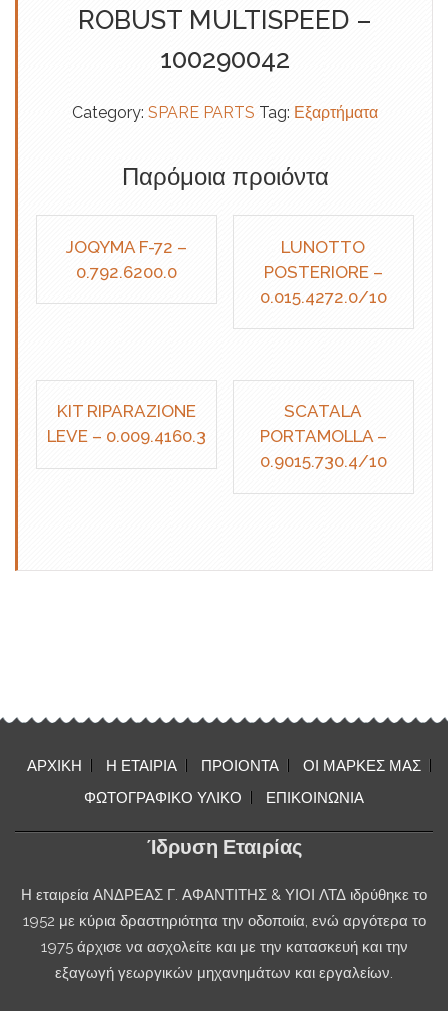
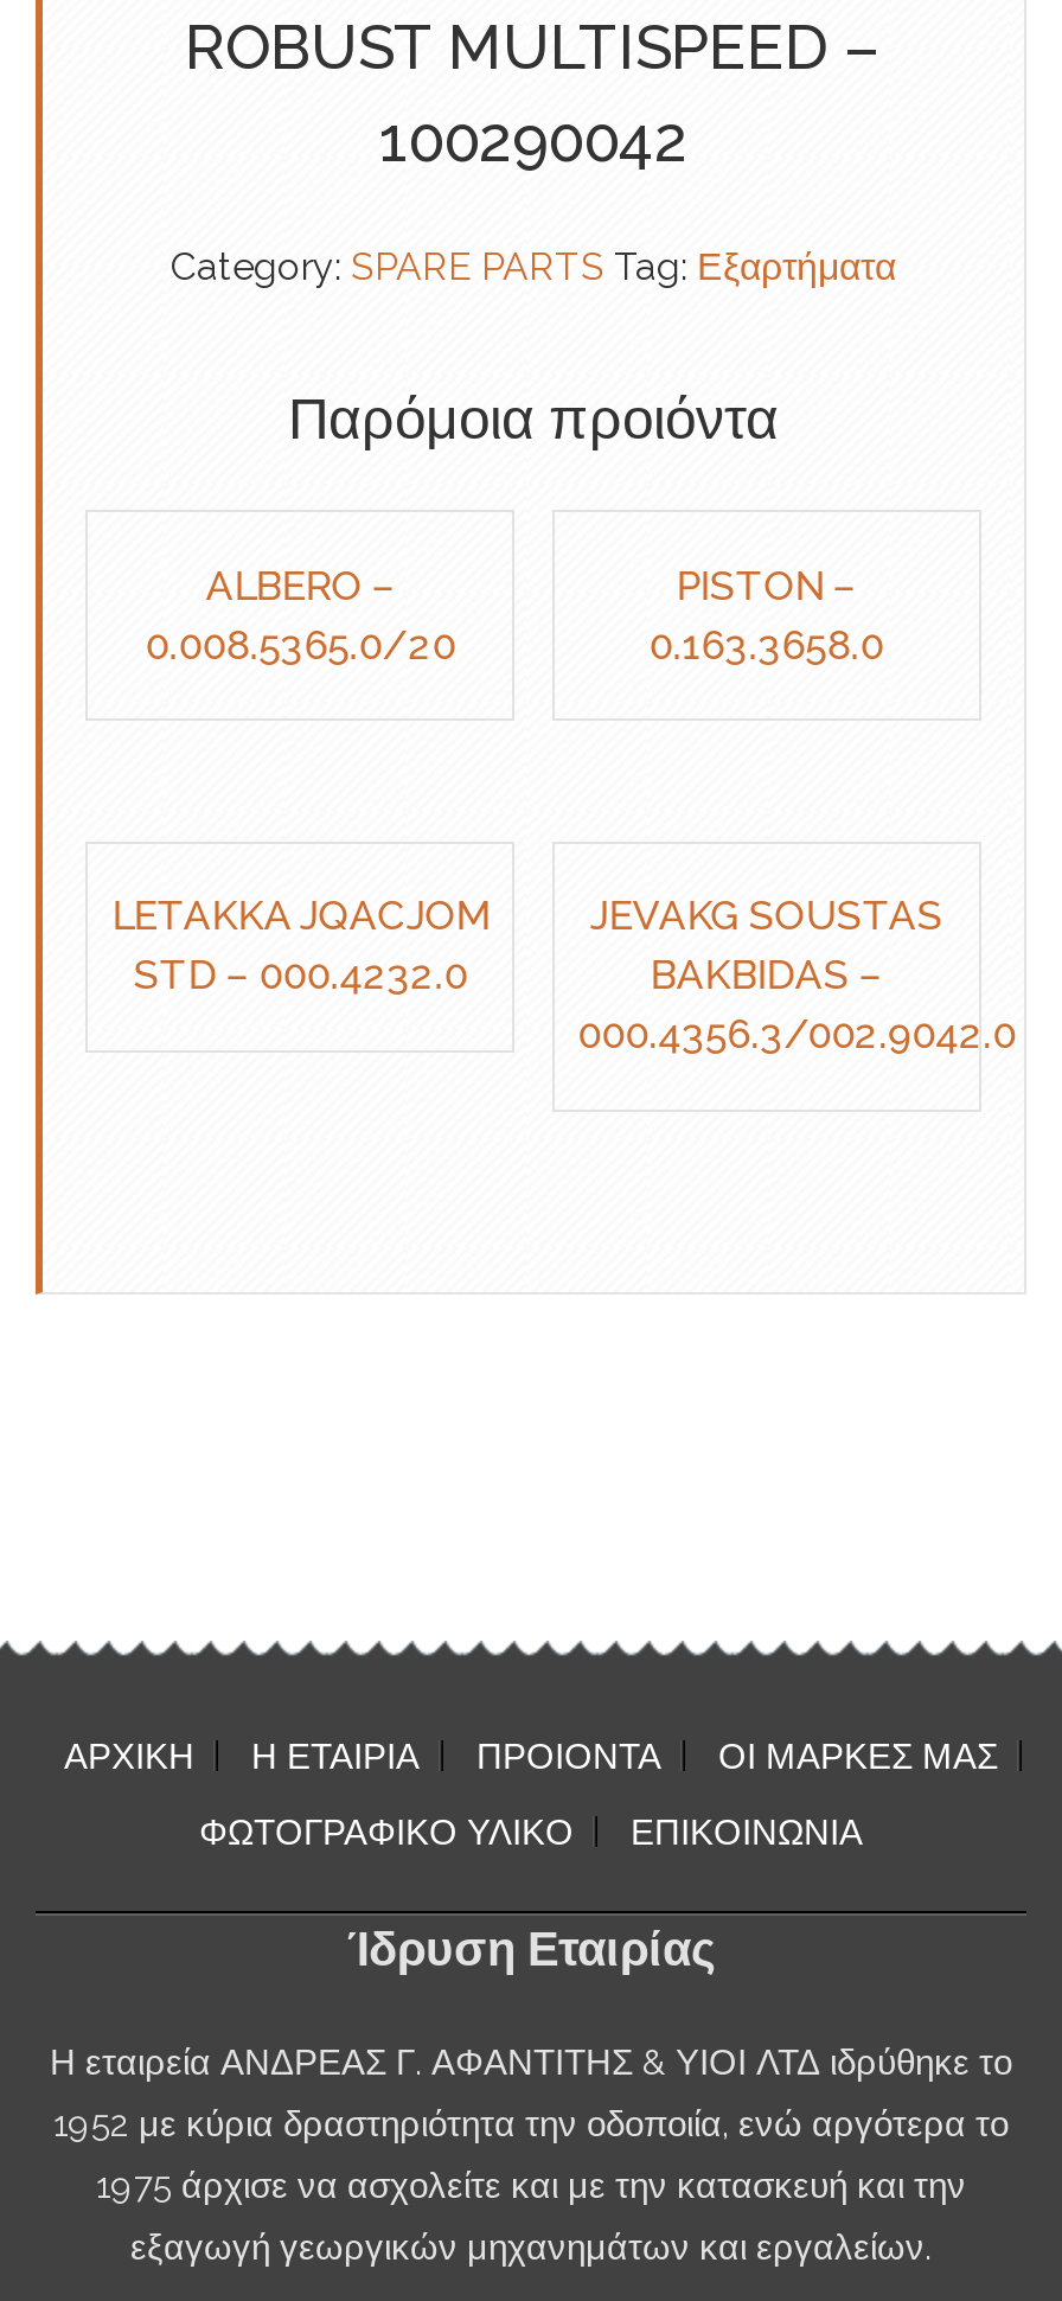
- JOQYMA F-72 –
- 0.792.6200.0
+ ALBERO –
+ 0.008.5365.0/20

- LUNOTTO
- POSTERIORE –
- 0.015.4272.0/10
+ PISTON –
+ 0.163.3658.0

- KIT RIPARAZIONE
- LEVE – 0.009.4160.3
+ LETAKKA JQACJOM
+ STD – 000.4232.0

- SCATALA
- PORTAMOLLA –
- 0.9015.730.4/10
+ JEVAKG SOUSTAS
+ BAKBIDAS –
+ 000.4356.3/002.9042.0
